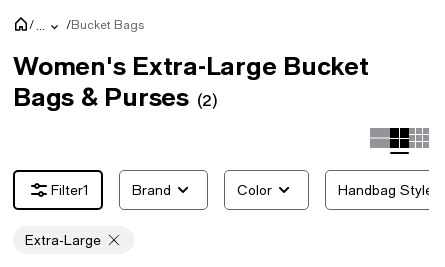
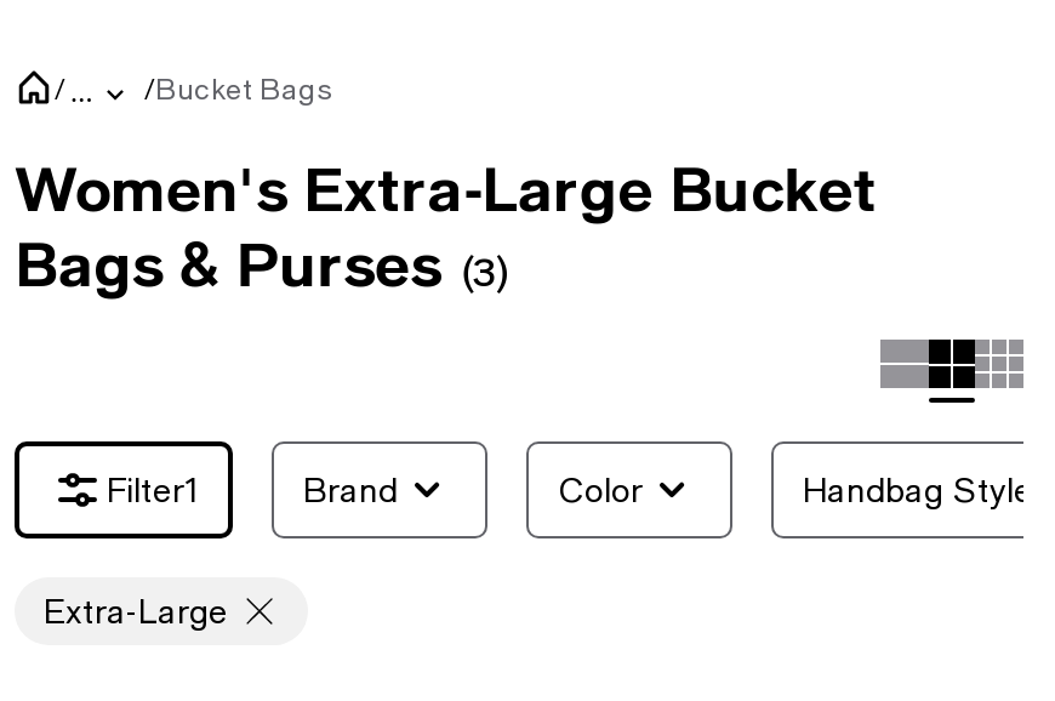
- Bags & Purses (2)
+ Bags & Purses (3)
